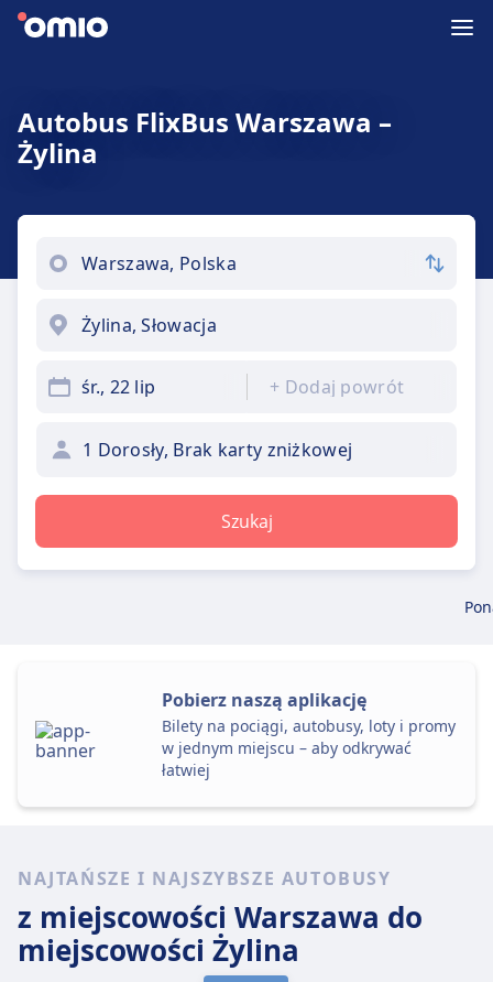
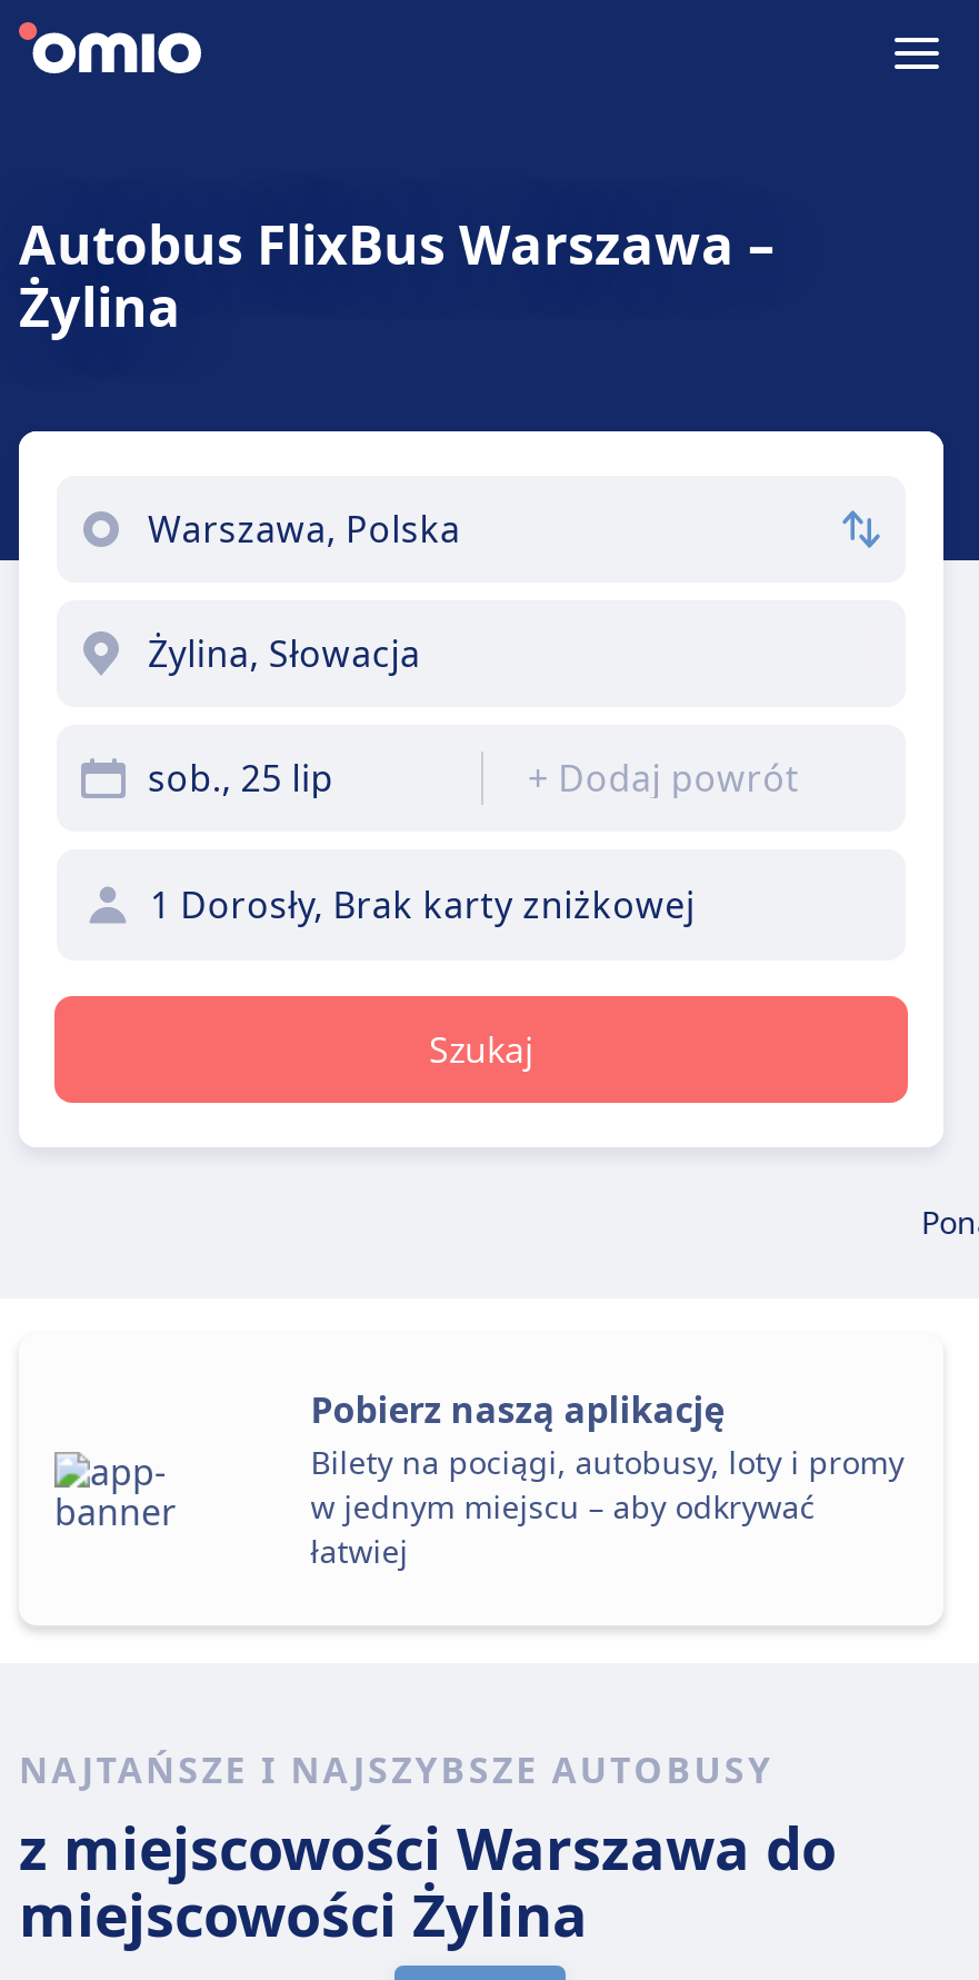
- śr., 22 lip
+ sob., 25 lip
